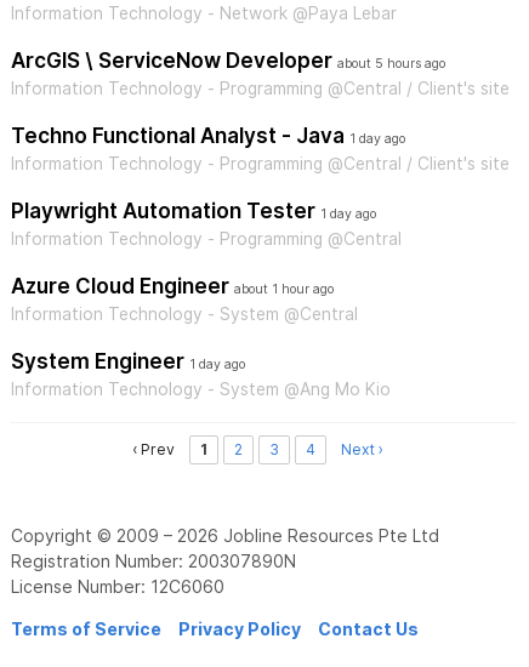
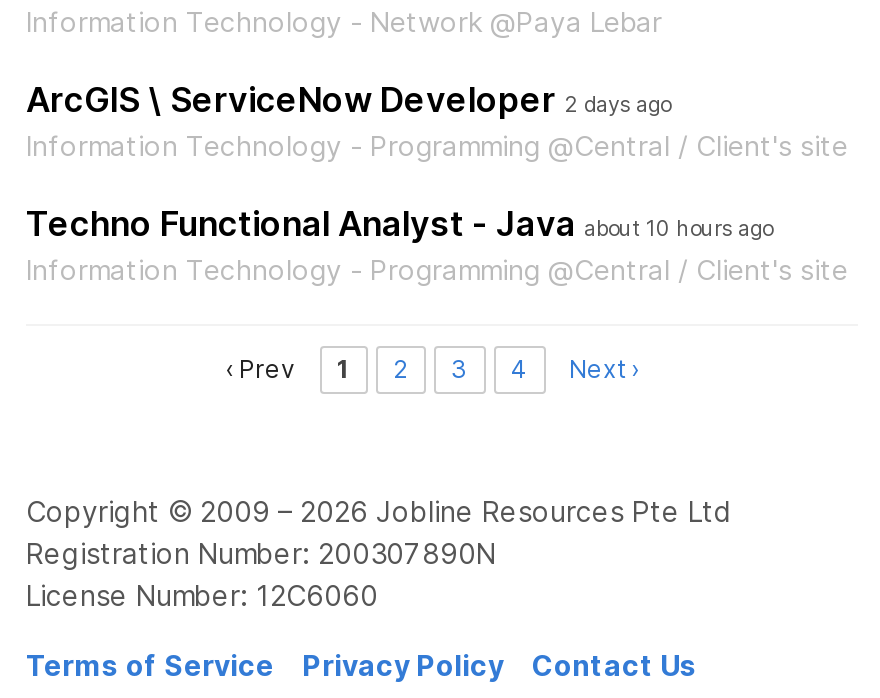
- ArcGIS \ ServiceNow Developer about 5 hours ago
+ ArcGIS \ ServiceNow Developer 2 days ago

- Techno Functional Analyst - Java 1 day ago
+ Techno Functional Analyst - Java about 10 hours ago

- Playwright Automation Tester 1 day ago
- Information Technology - Programming @Central
- Azure Cloud Engineer about 1 hour ago
- Information Technology - System @Central
- System Engineer 1 day ago
- Information Technology - System @Ang Mo Kio
